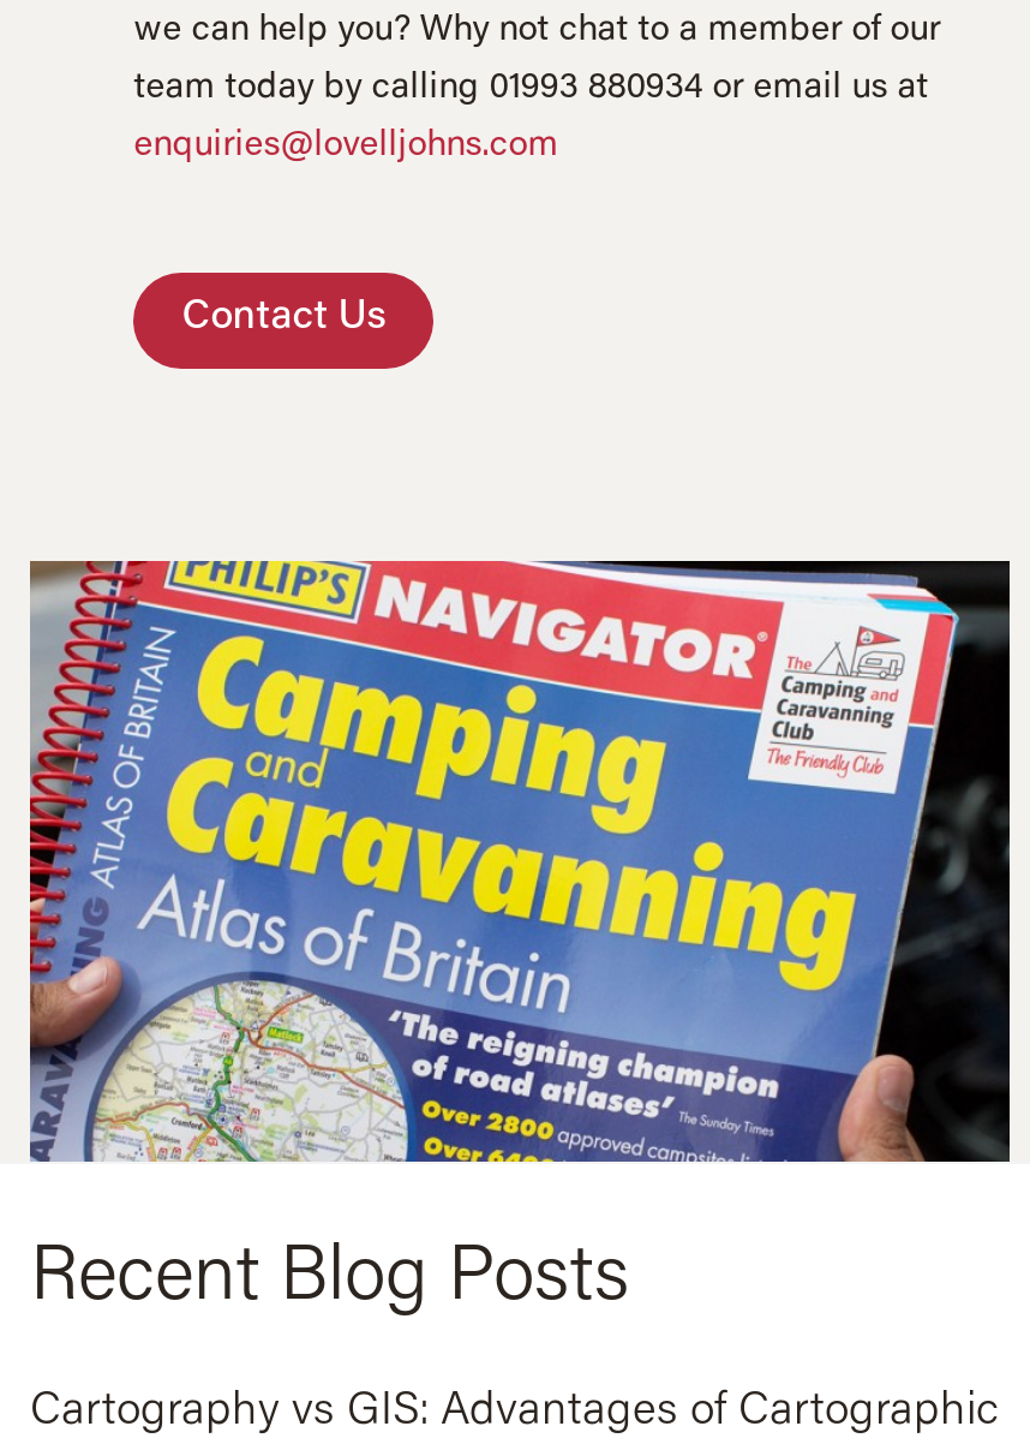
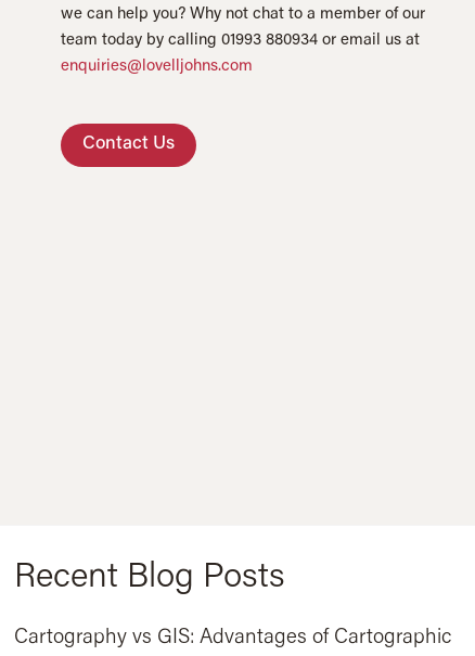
- [image]
